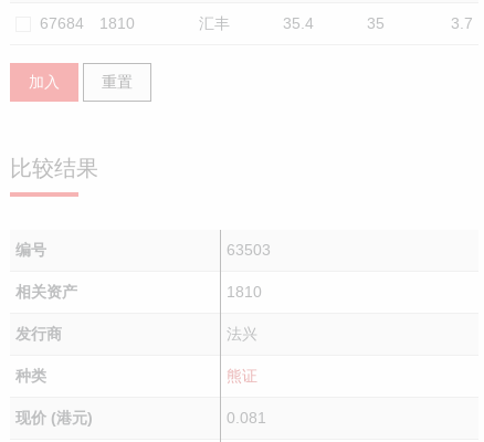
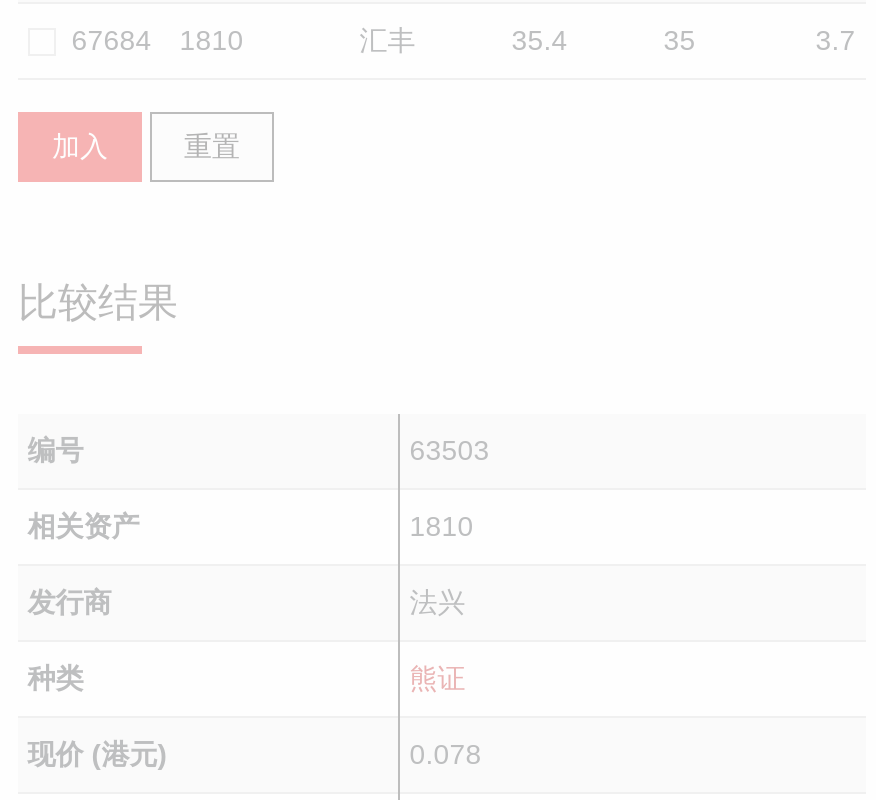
- 0.081
+ 0.078
